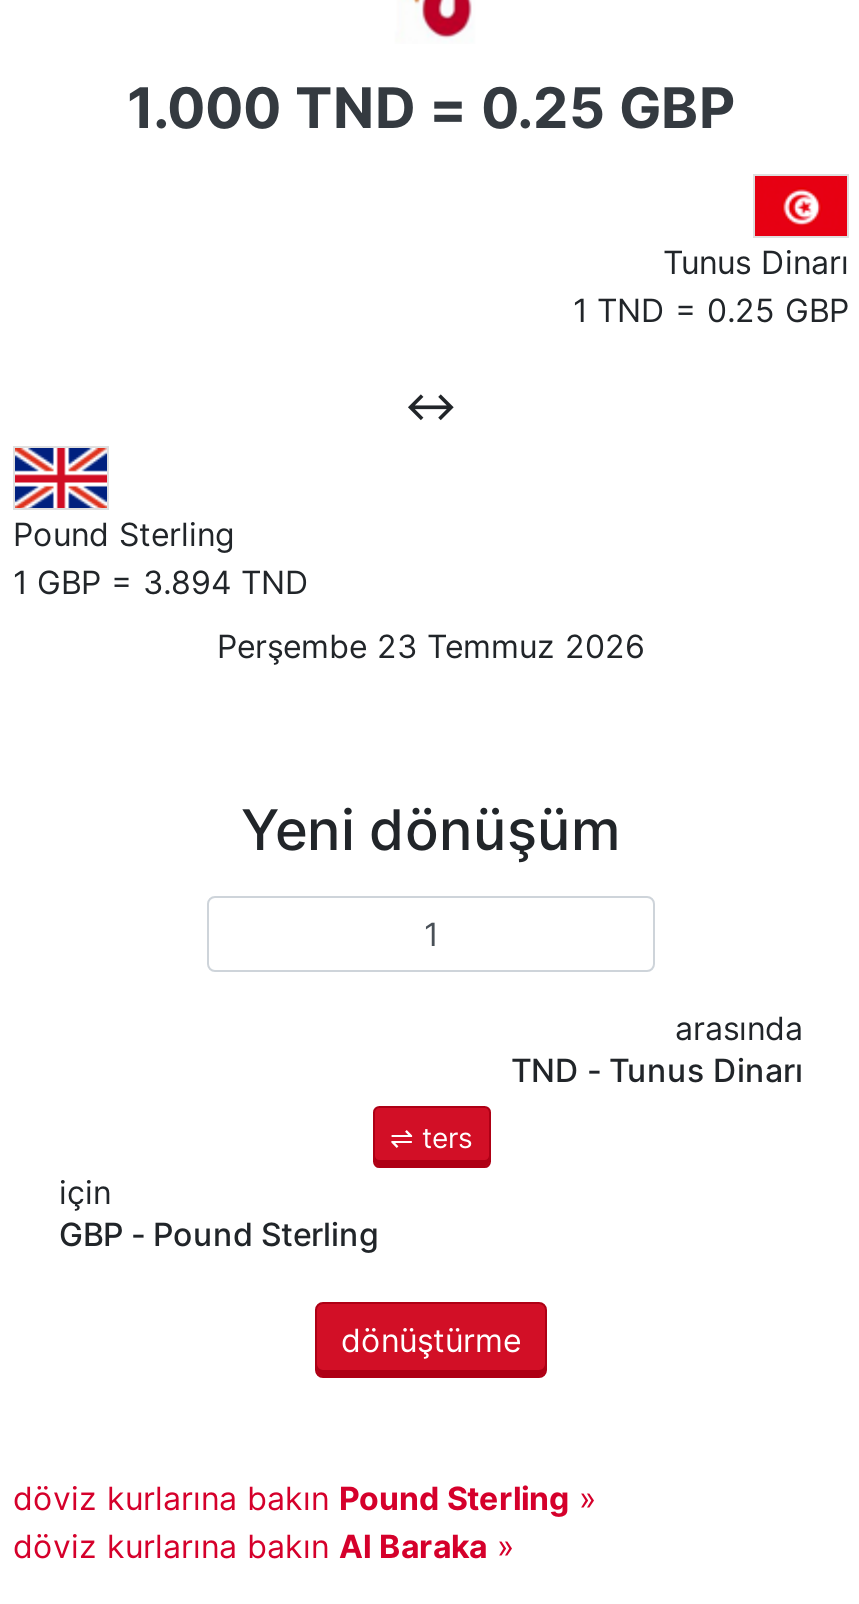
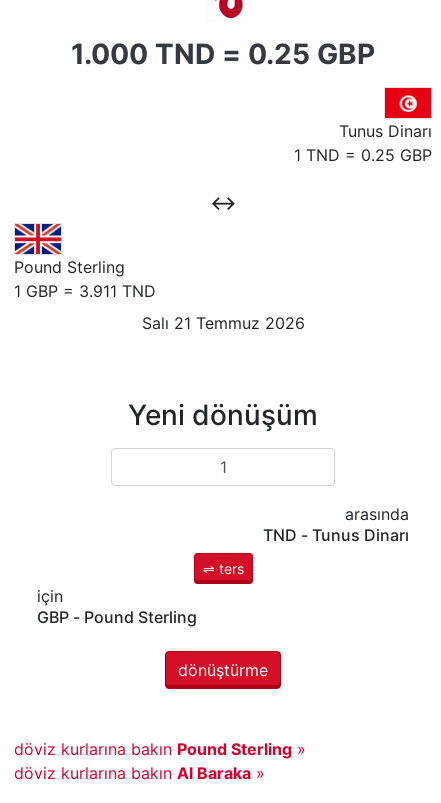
- 1 GBP = 3.894 TND
+ 1 GBP = 3.911 TND

- Perşembe 23 Temmuz 2026
+ Salı 21 Temmuz 2026
